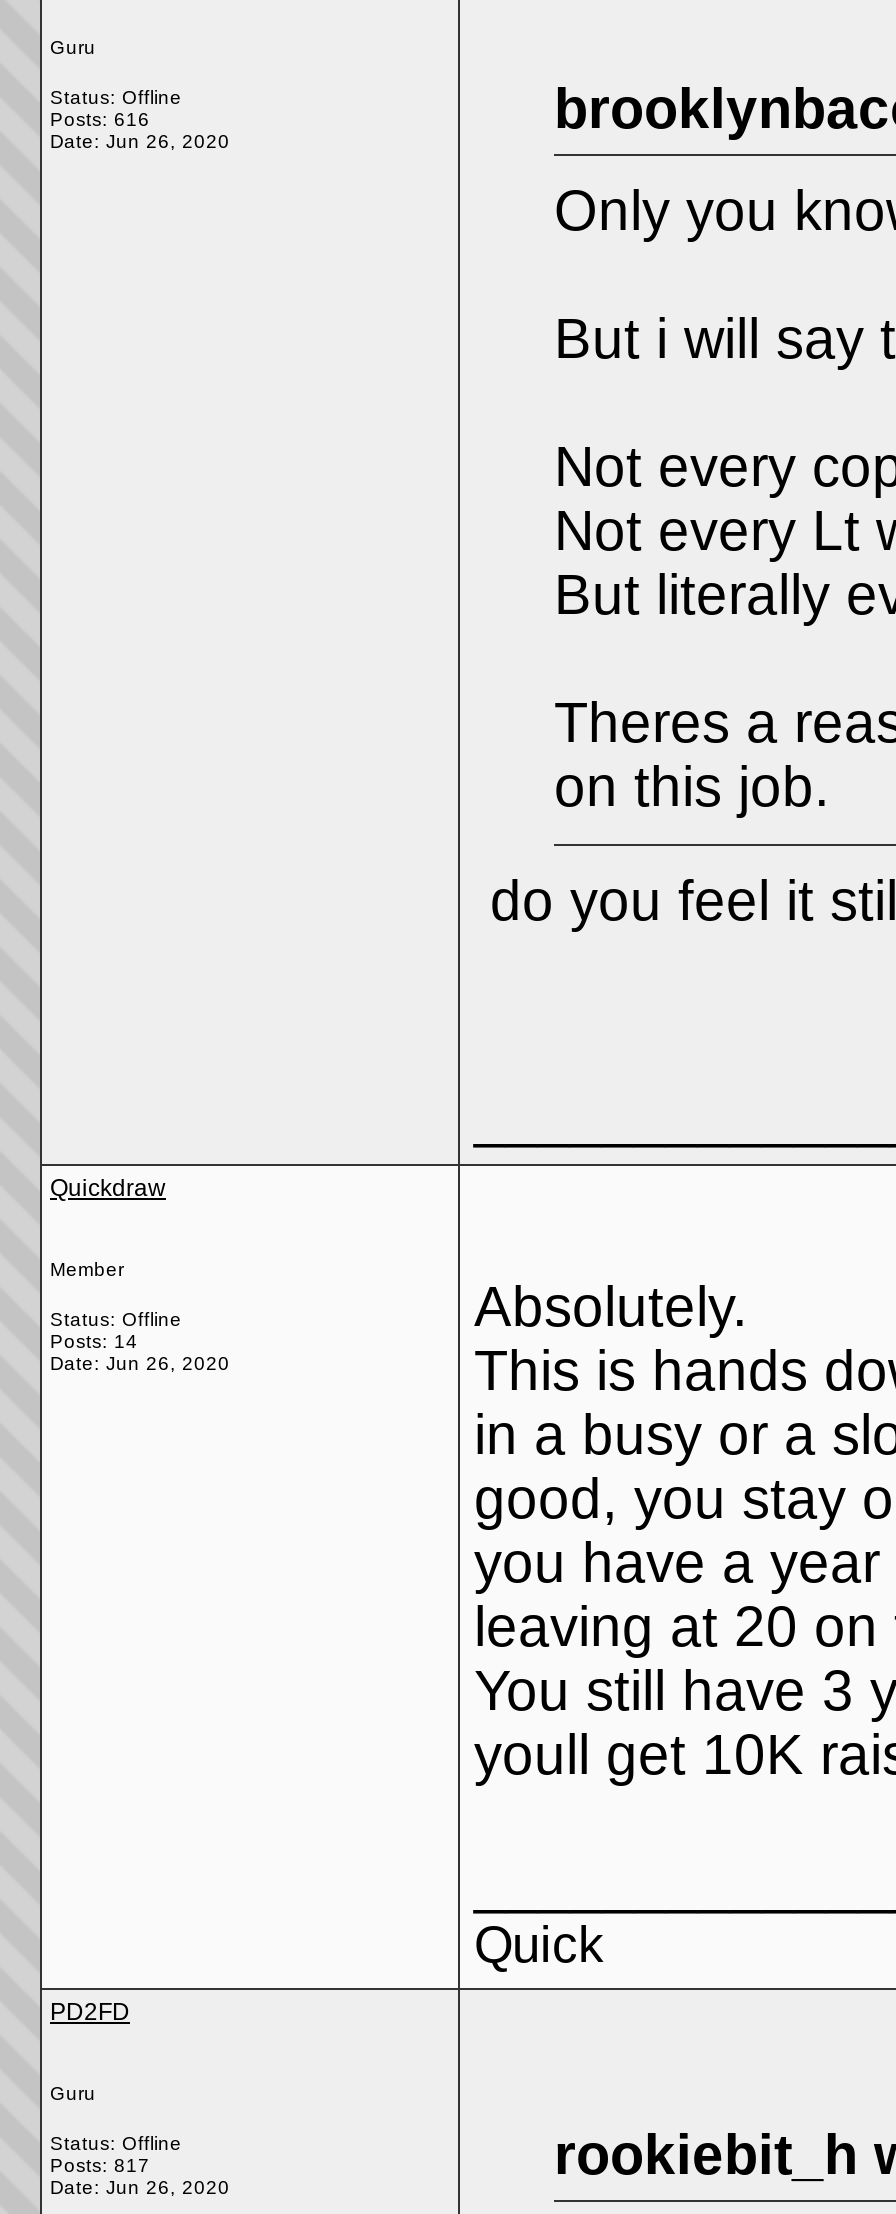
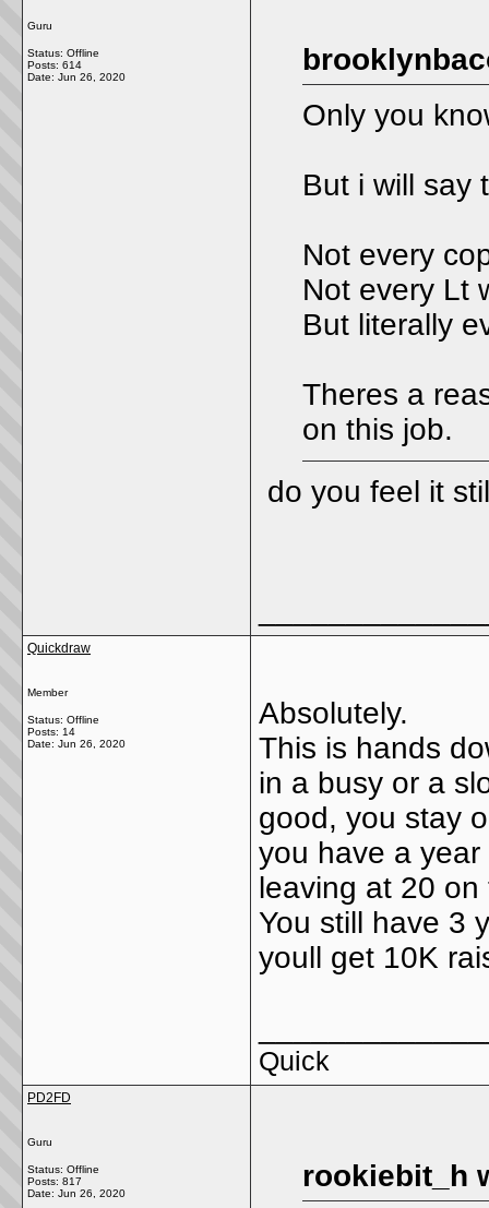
- Posts: 616
+ Posts: 614
